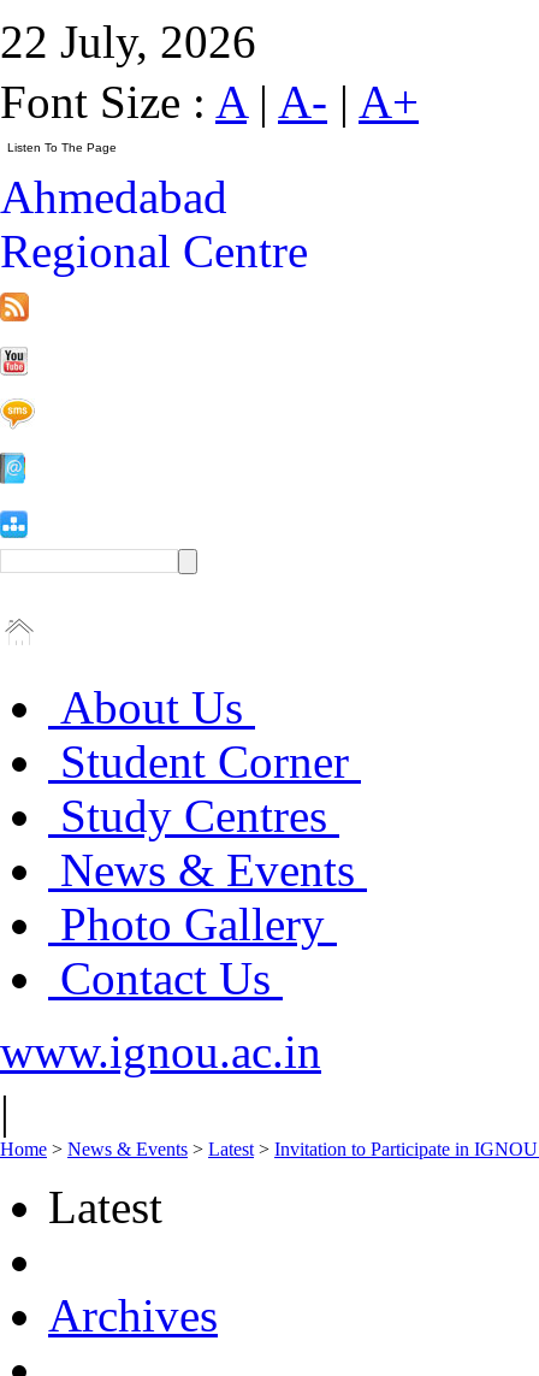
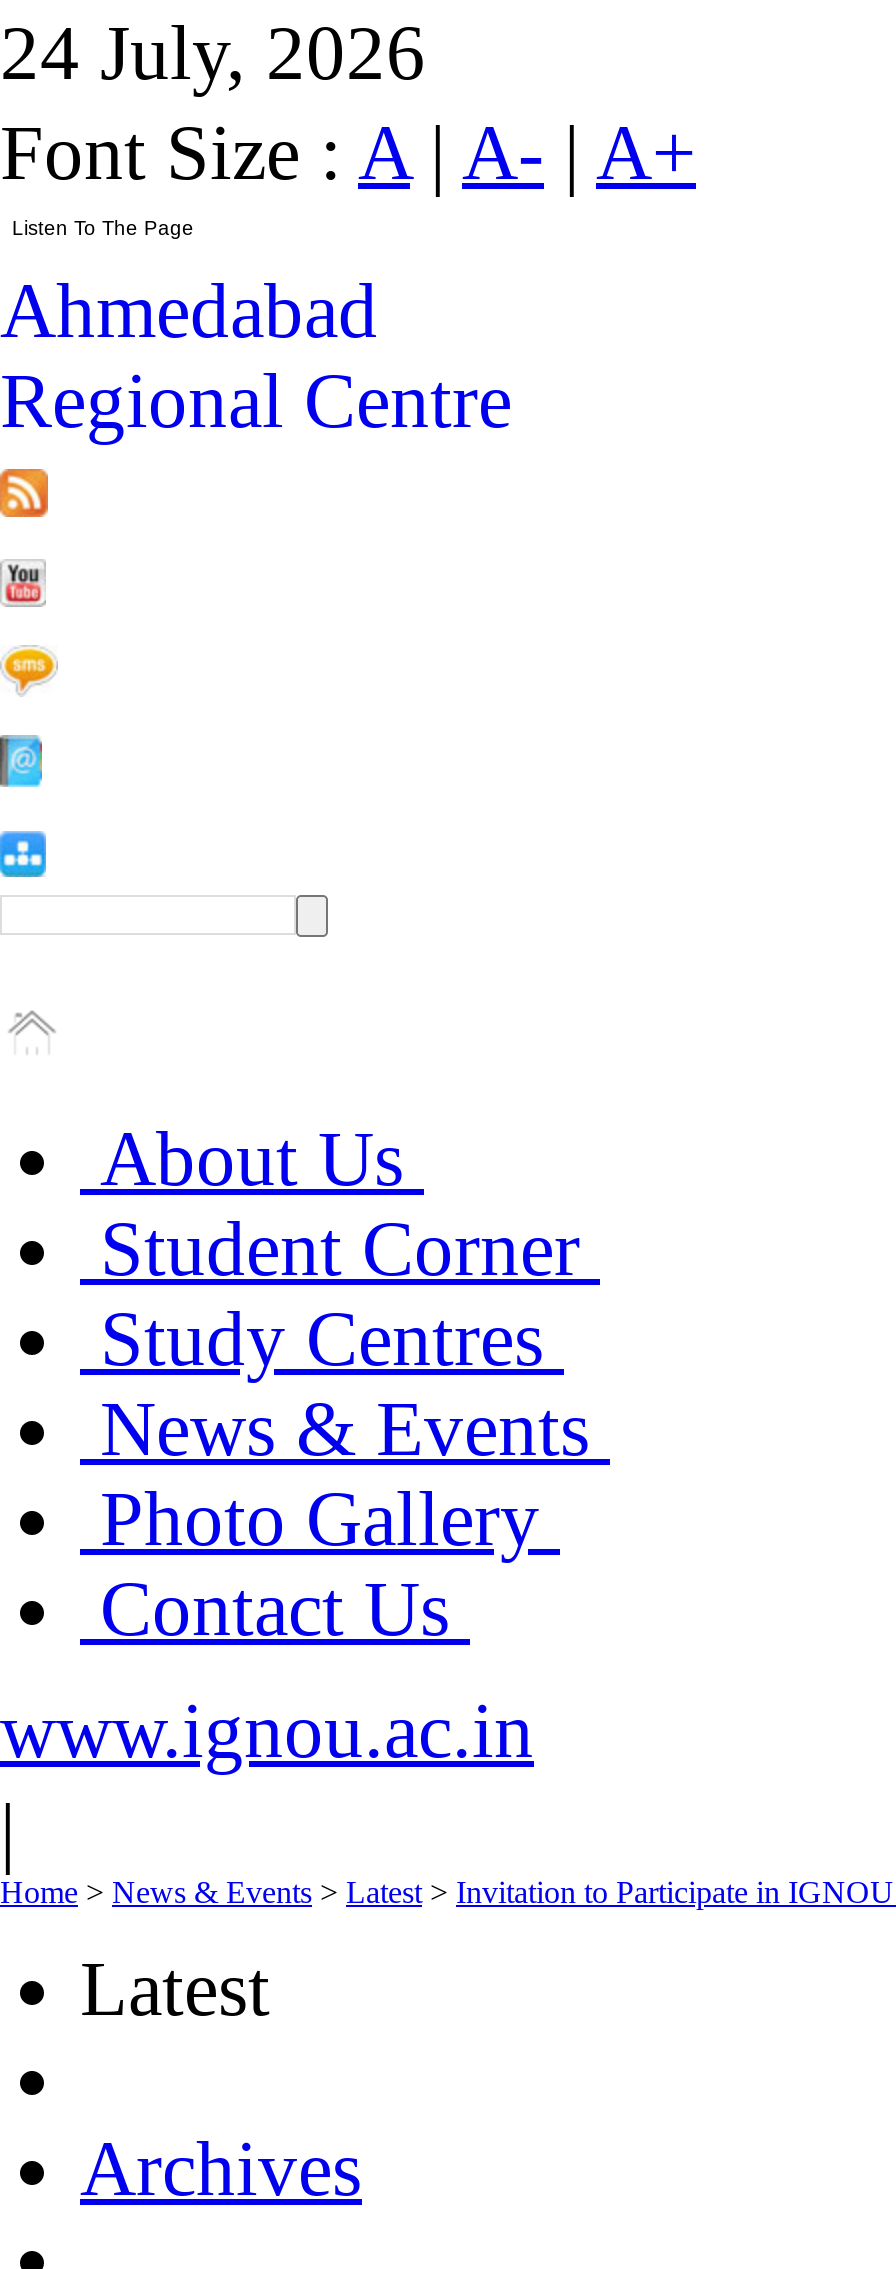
- 22 July, 2026
+ 24 July, 2026
